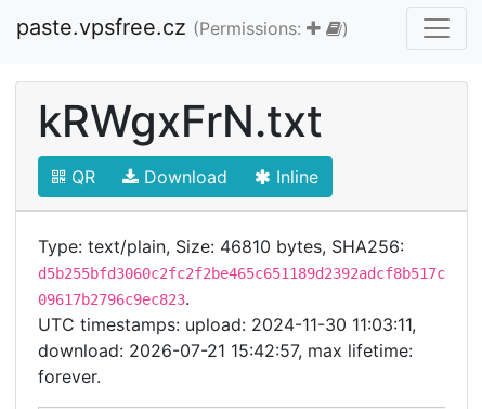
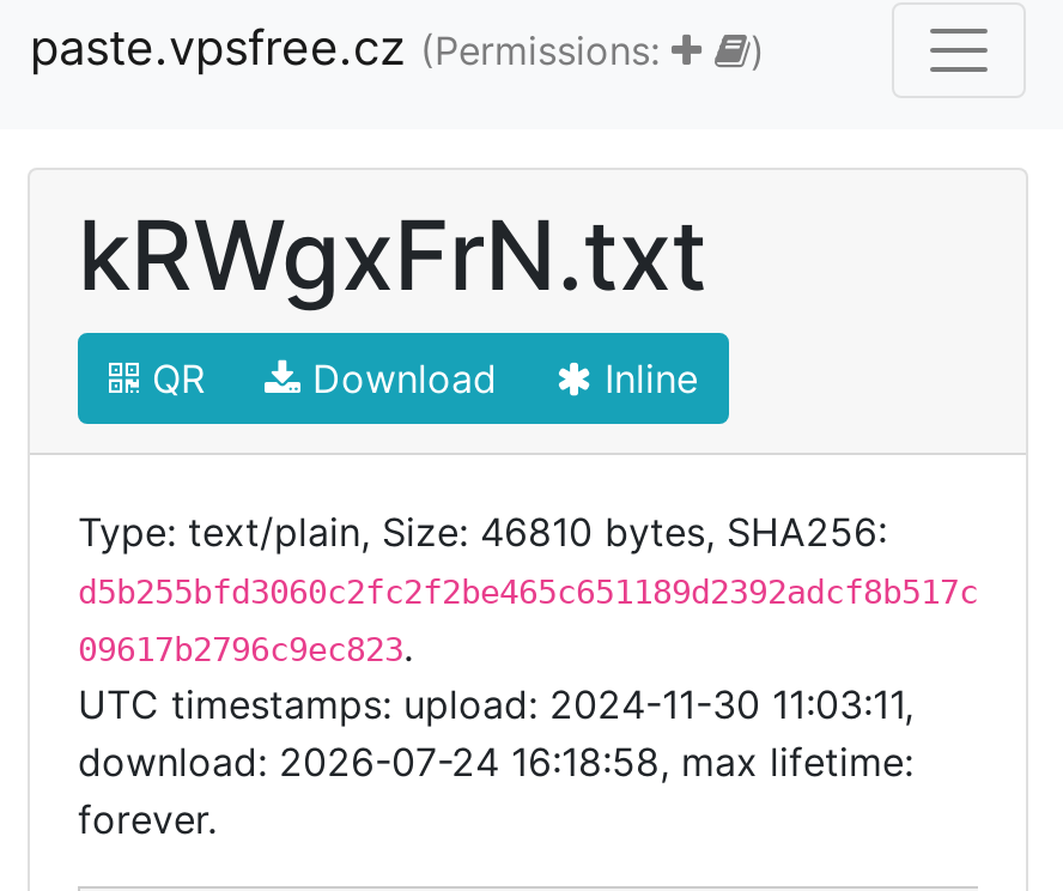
- download: 2026-07-21 15:42:57, max lifetime:
+ download: 2026-07-24 16:18:58, max lifetime:
